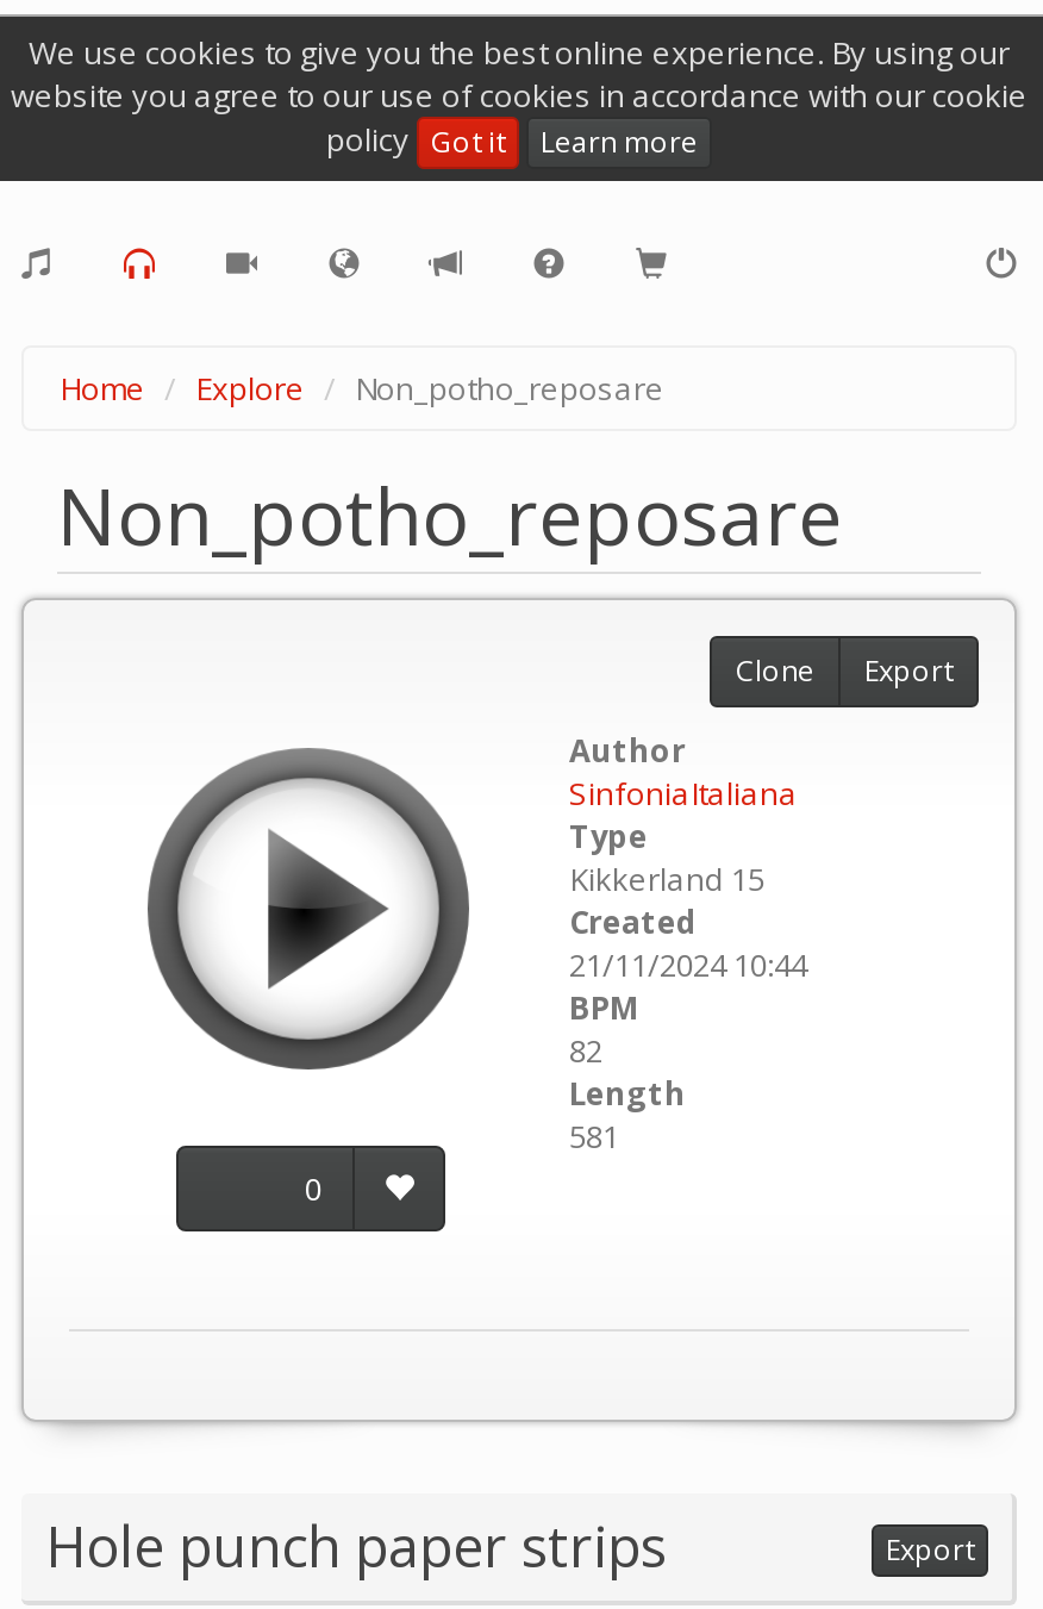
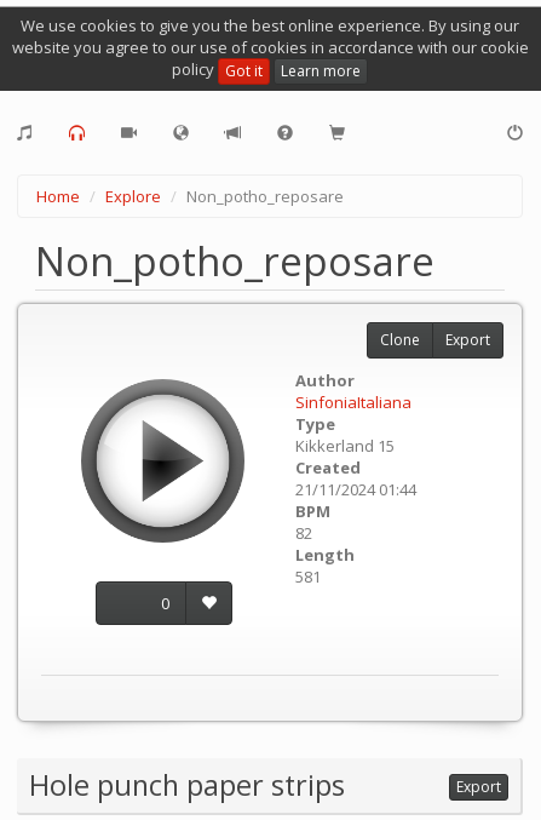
- 21/11/2024 10:44
+ 21/11/2024 01:44
